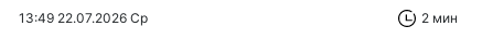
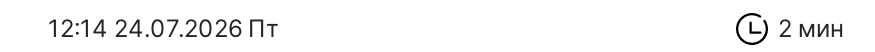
- 13:49 22.07.2026 Ср
+ 12:14 24.07.2026 Пт
